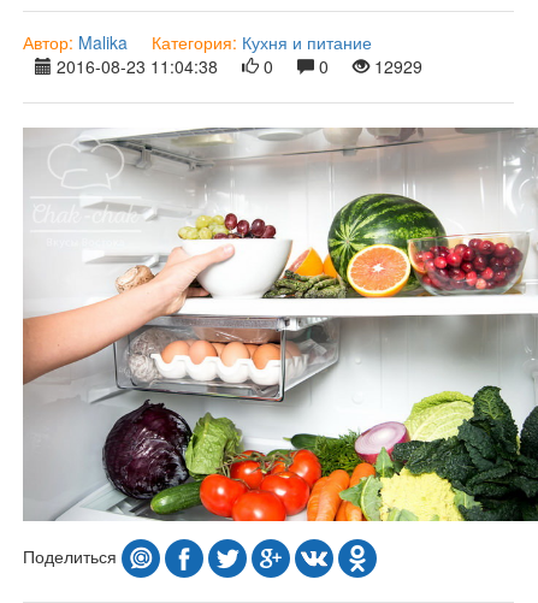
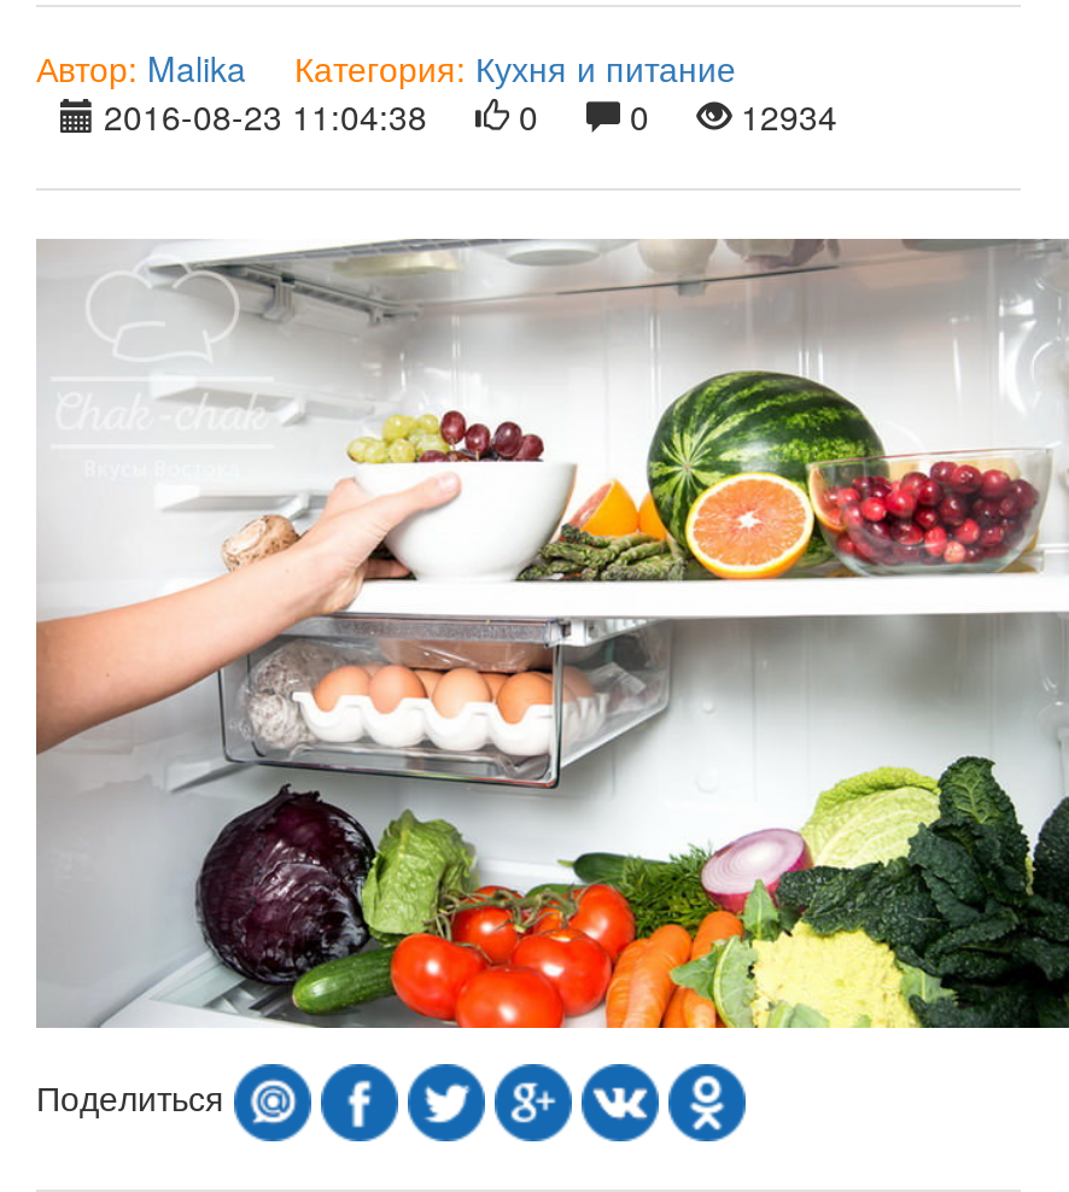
- 12929
+ 12934
